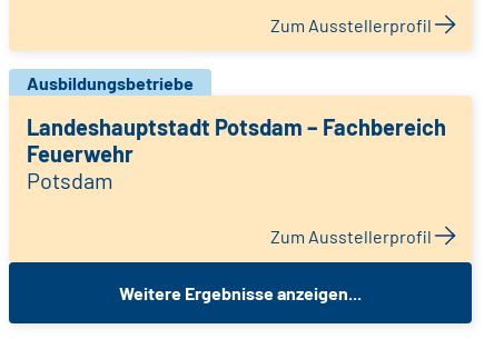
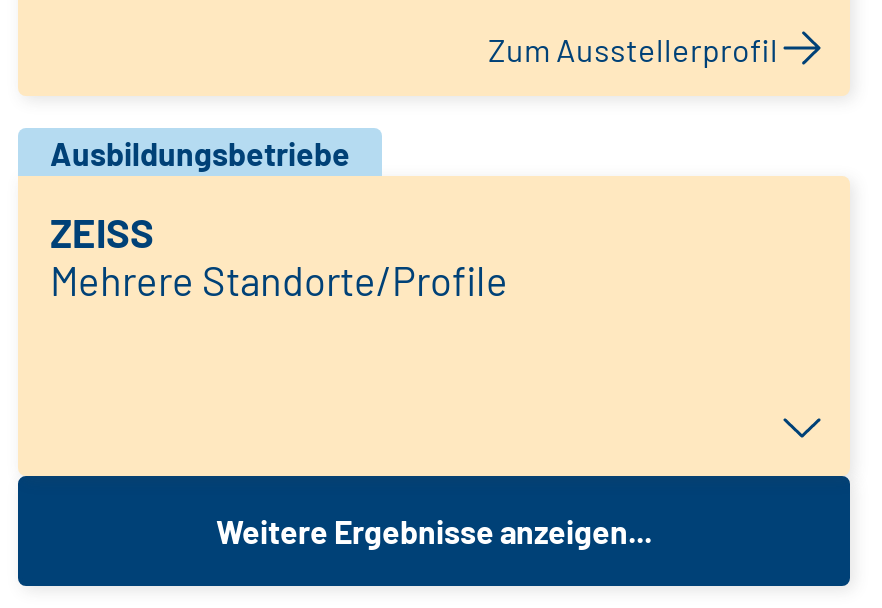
- Landeshauptstadt Potsdam – Fachbereich
- Feuerwehr
- Potsdam
- Zum Ausstellerprofil
+ ZEISS
+ Mehrere Standorte/Profile
